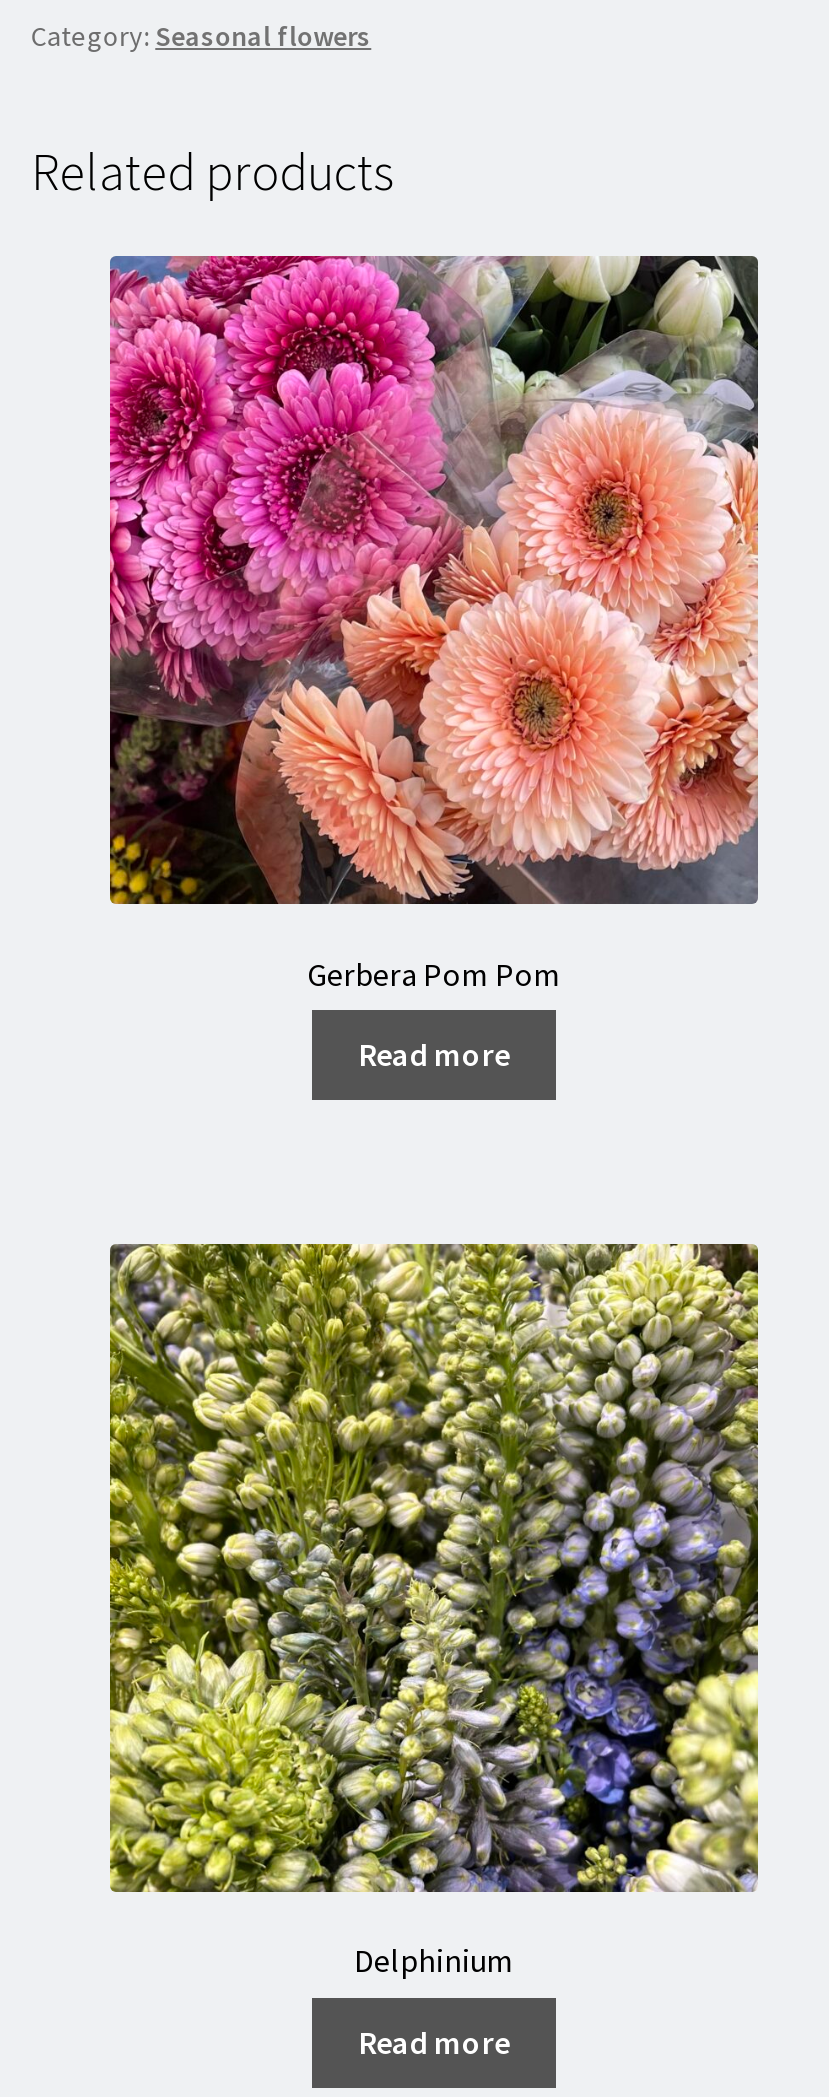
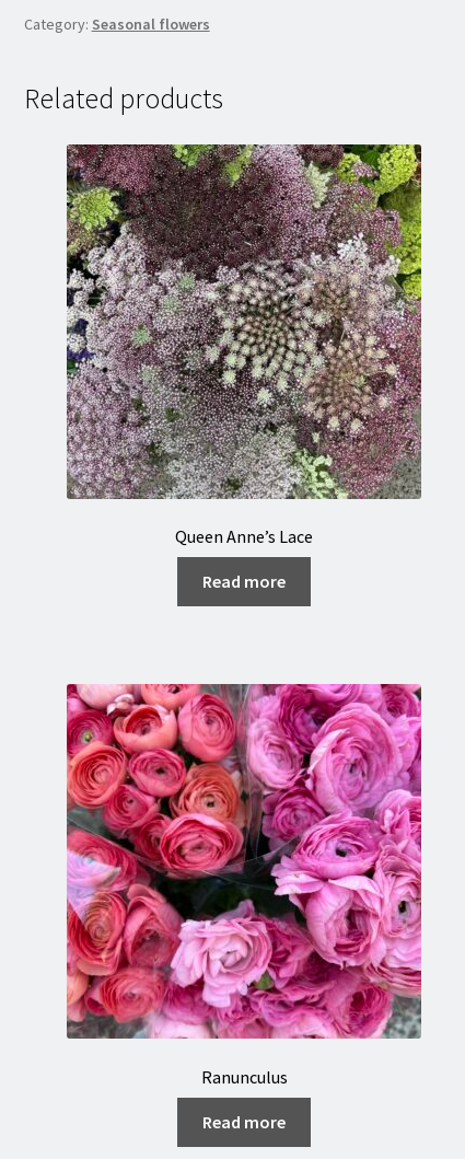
- [image]
- Gerbera Pom Pom
+ [image]
+ Queen Anne’s Lace

- [image]
- Delphinium
+ [image]
+ Ranunculus
